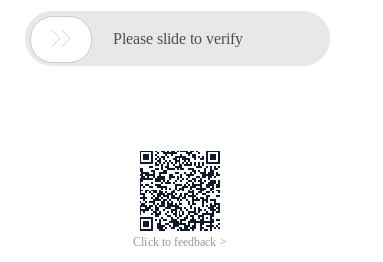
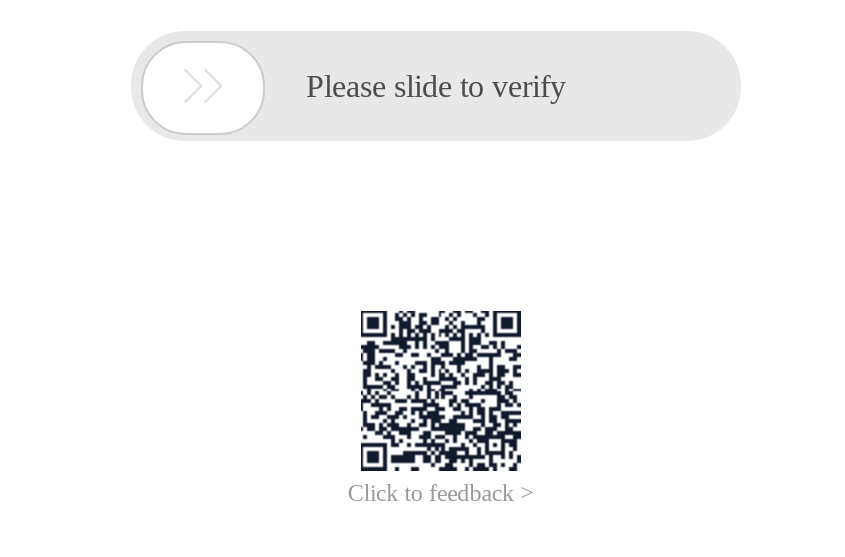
- [image]
+ [image]
